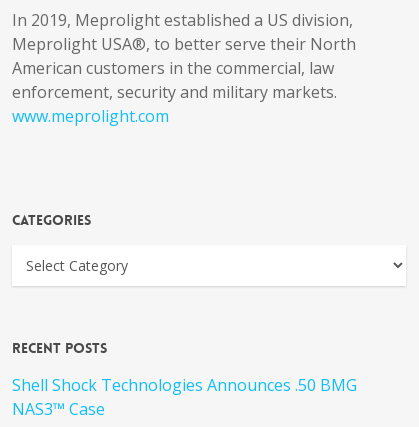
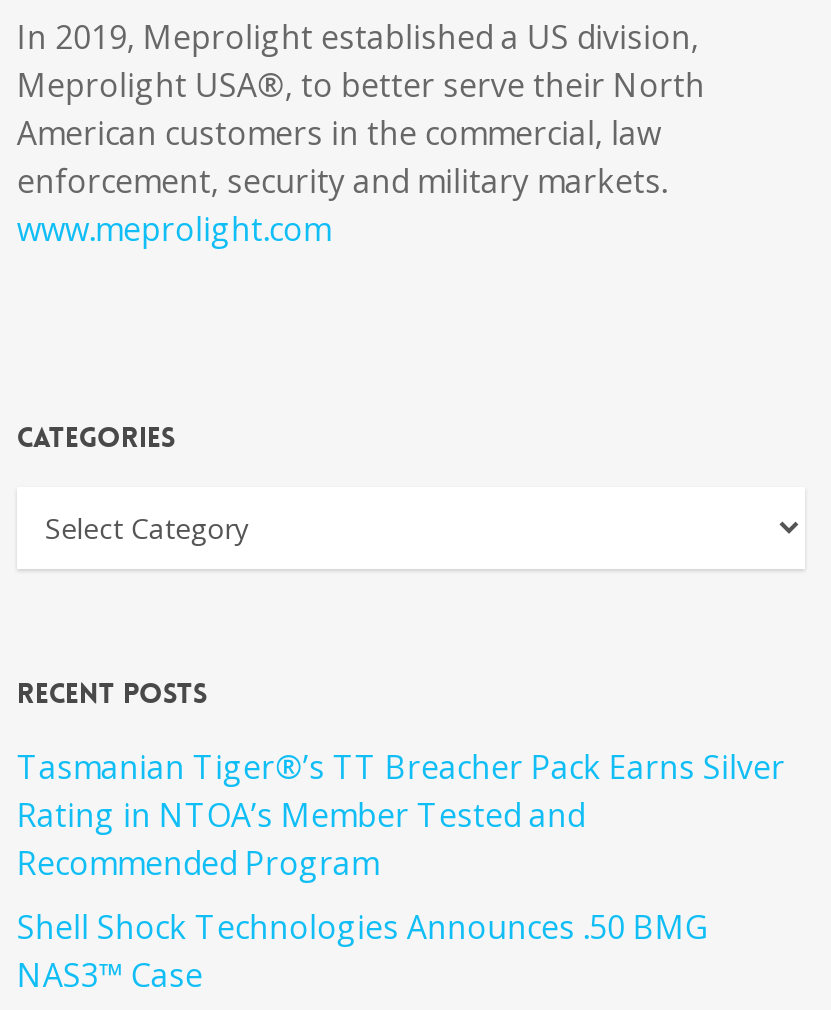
+ Tasmanian Tiger®’s TT Breacher Pack Earns Silver
+ Rating in NTOA’s Member Tested and
+ Recommended Program
